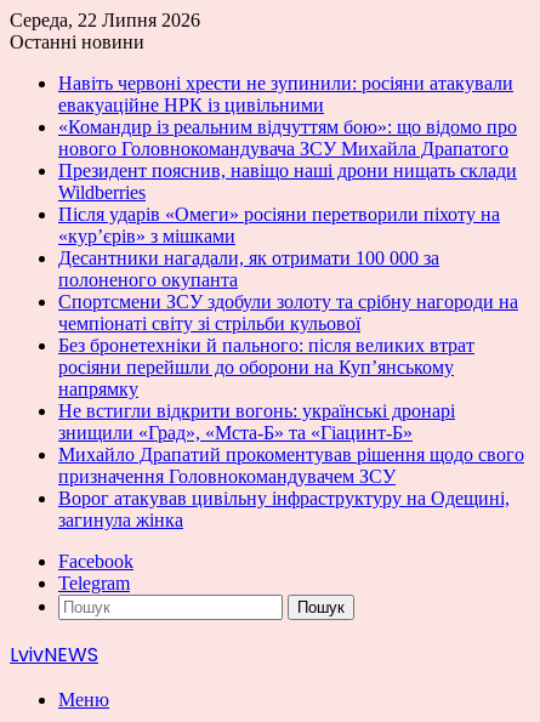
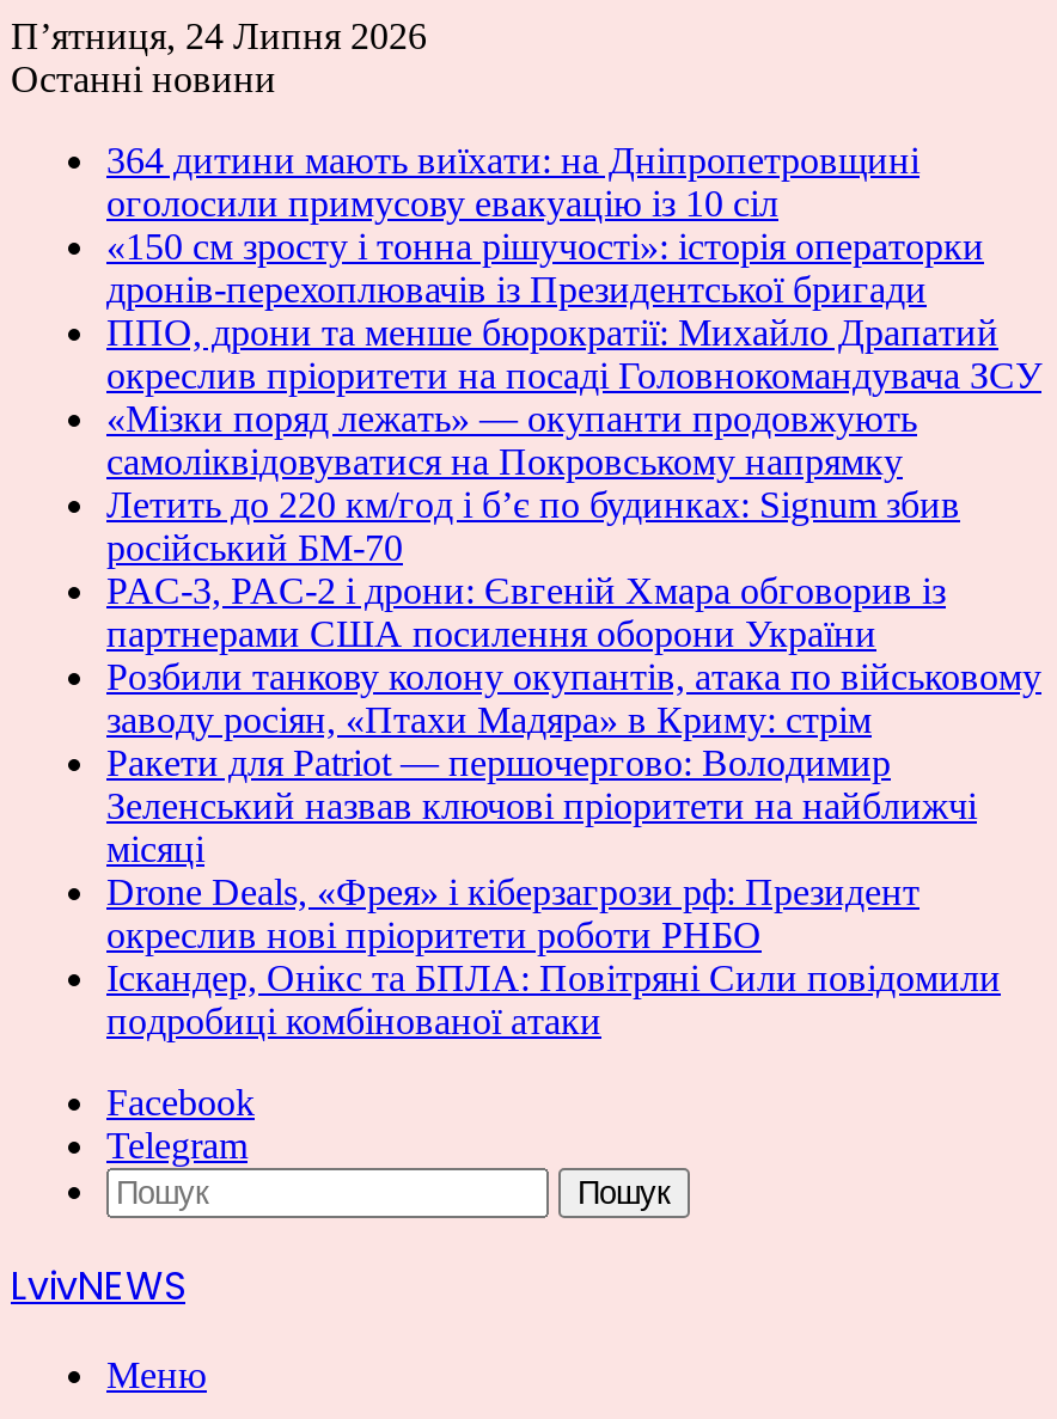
- Середа, 22 Липня 2026
+ П’ятниця, 24 Липня 2026

- Навіть червоні хрести не зупинили: росіяни атакували
- евакуаційне НРК із цивільними
- «Командир із реальним відчуттям бою»: що відомо про
- нового Головнокомандувача ЗСУ Михайла Драпатого
- Президент пояснив, навіщо наші дрони нищать склади
- Wildberries
- Після ударів «Омеги» росіяни перетворили піхоту на
- «кур’єрів» з мішками
- Десантники нагадали, як отримати 100 000 за
- полоненого окупанта
- Спортсмени ЗСУ здобули золоту та срібну нагороди на
- чемпіонаті світу зі стрільби кульової
- Без бронетехніки й пального: після великих втрат
- росіяни перейшли до оборони на Куп’янському
- напрямку
- Не встигли відкрити вогонь: українські дронарі
- знищили «Град», «Мста-Б» та «Гіацинт-Б»
- Михайло Драпатий прокоментував рішення щодо свого
- призначення Головнокомандувачем ЗСУ
- Ворог атакував цивільну інфраструктуру на Одещині,
- загинула жінка
+ 364 дитини мають виїхати: на Дніпропетровщині
+ оголосили примусову евакуацію із 10 сіл
+ «150 см зросту і тонна рішучості»: історія операторки
+ дронів-перехоплювачів із Президентської бригади
+ ППО, дрони та менше бюрократії: Михайло Драпатий
+ окреслив пріоритети на посаді Головнокомандувача ЗСУ
+ «Мізки поряд лежать» — окупанти продовжують
+ самоліквідовуватися на Покровському напрямку
+ Летить до 220 км/год і б’є по будинках: Signum збив
+ російський БМ-70
+ PAC-3, PAC-2 і дрони: Євгеній Хмара обговорив із
+ партнерами США посилення оборони України
+ Розбили танкову колону окупантів, атака по військовому
+ заводу росіян, «Птахи Мадяра» в Криму: стрім
+ Ракети для Patriot — першочергово: Володимир
+ Зеленський назвав ключові пріоритети на найближчі
+ місяці
+ Drone Deals, «Фрея» і кіберзагрози рф: Президент
+ окреслив нові пріоритети роботи РНБО
+ Іскандер, Онікс та БПЛА: Повітряні Сили повідомили
+ подробиці комбінованої атаки
